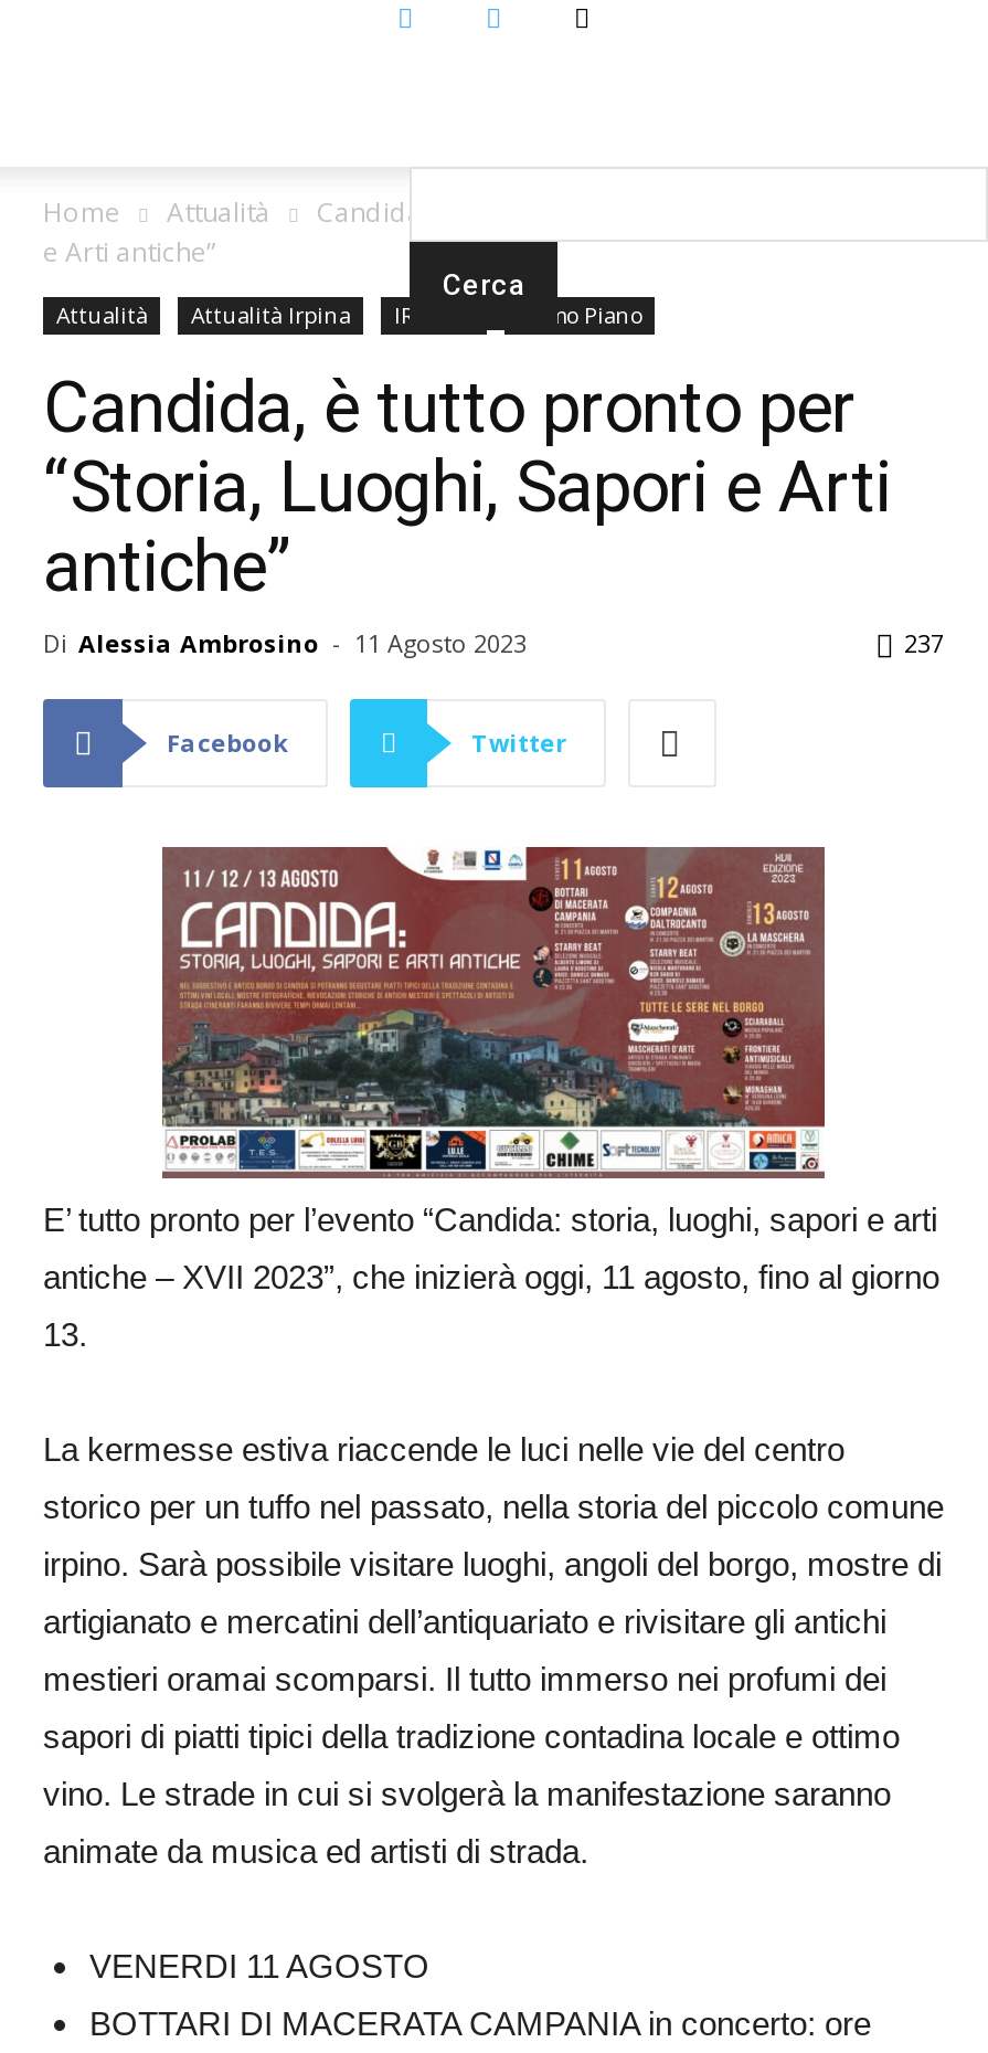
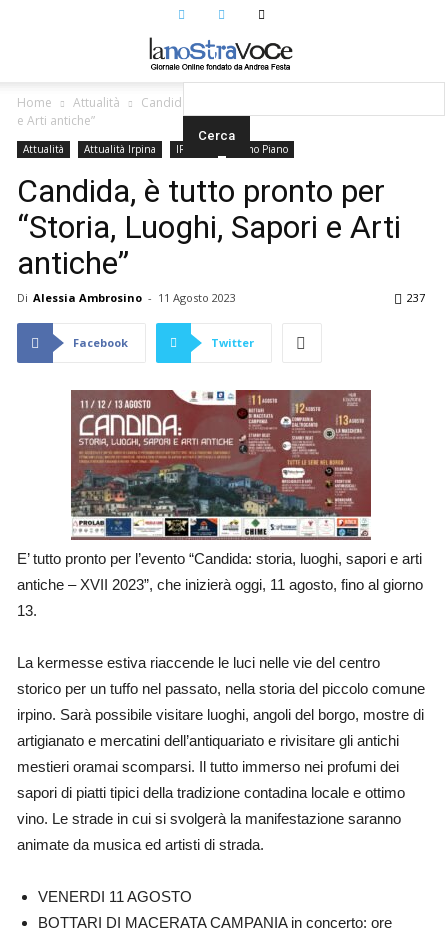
+ [image]
